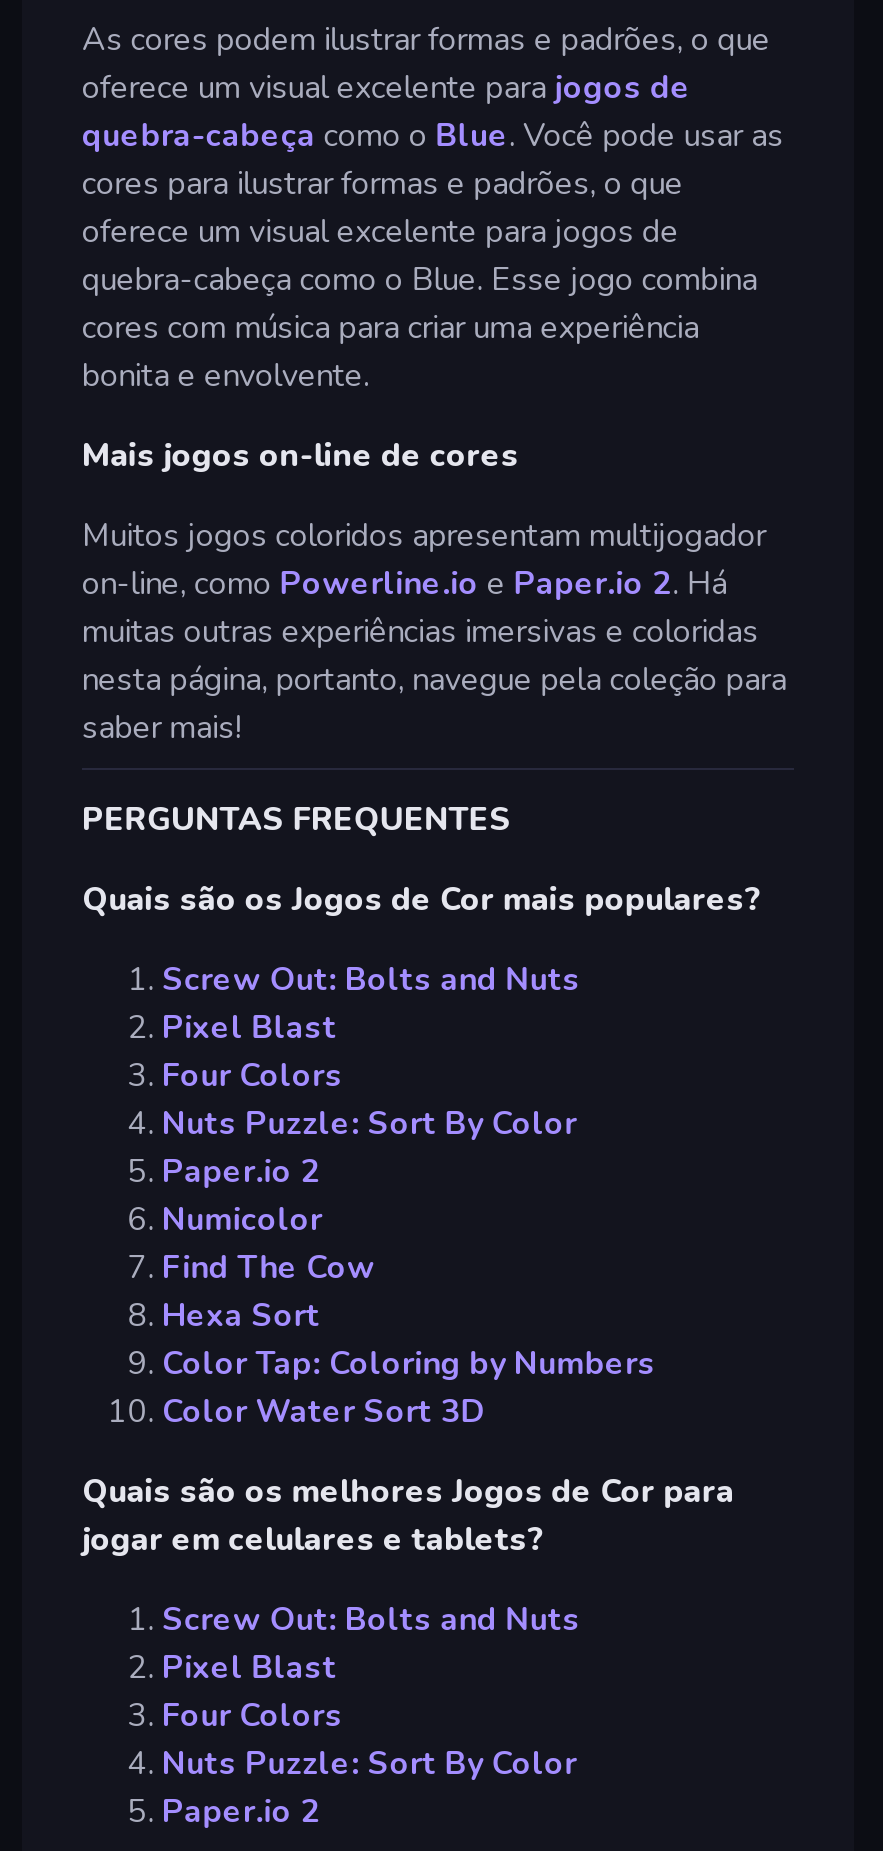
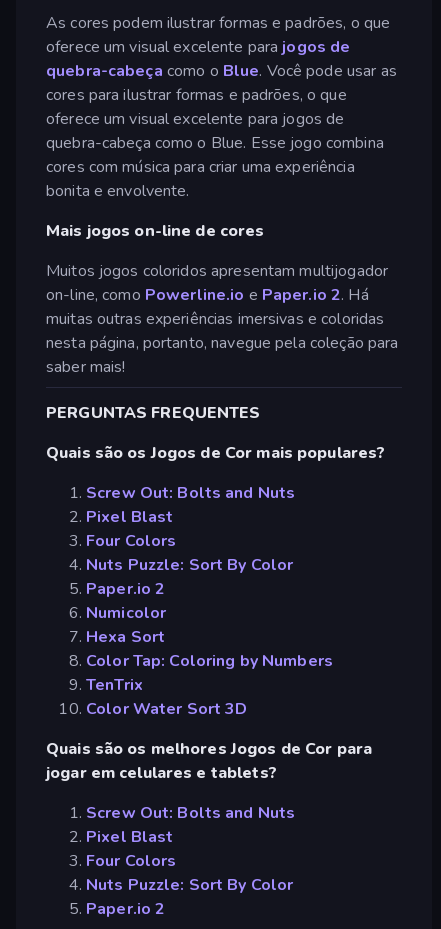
- Find The Cow

moved up: Hexa Sort | Color Tap: Coloring by Numbers

+ TenTrix
